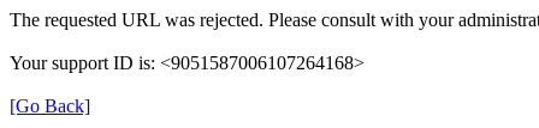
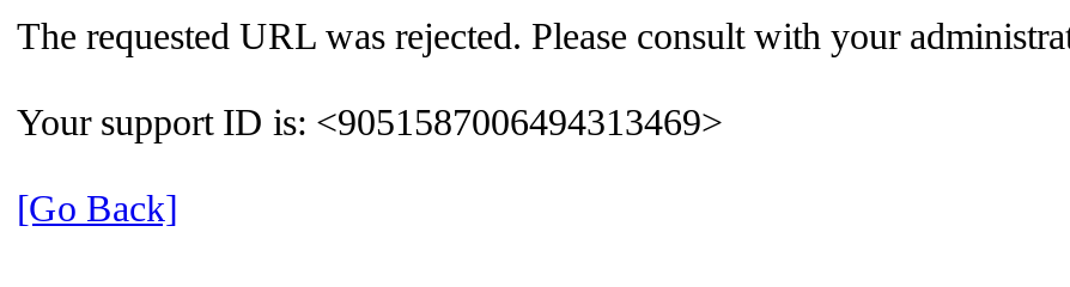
- Your support ID is: <9051587006107264168>
+ Your support ID is: <9051587006494313469>
